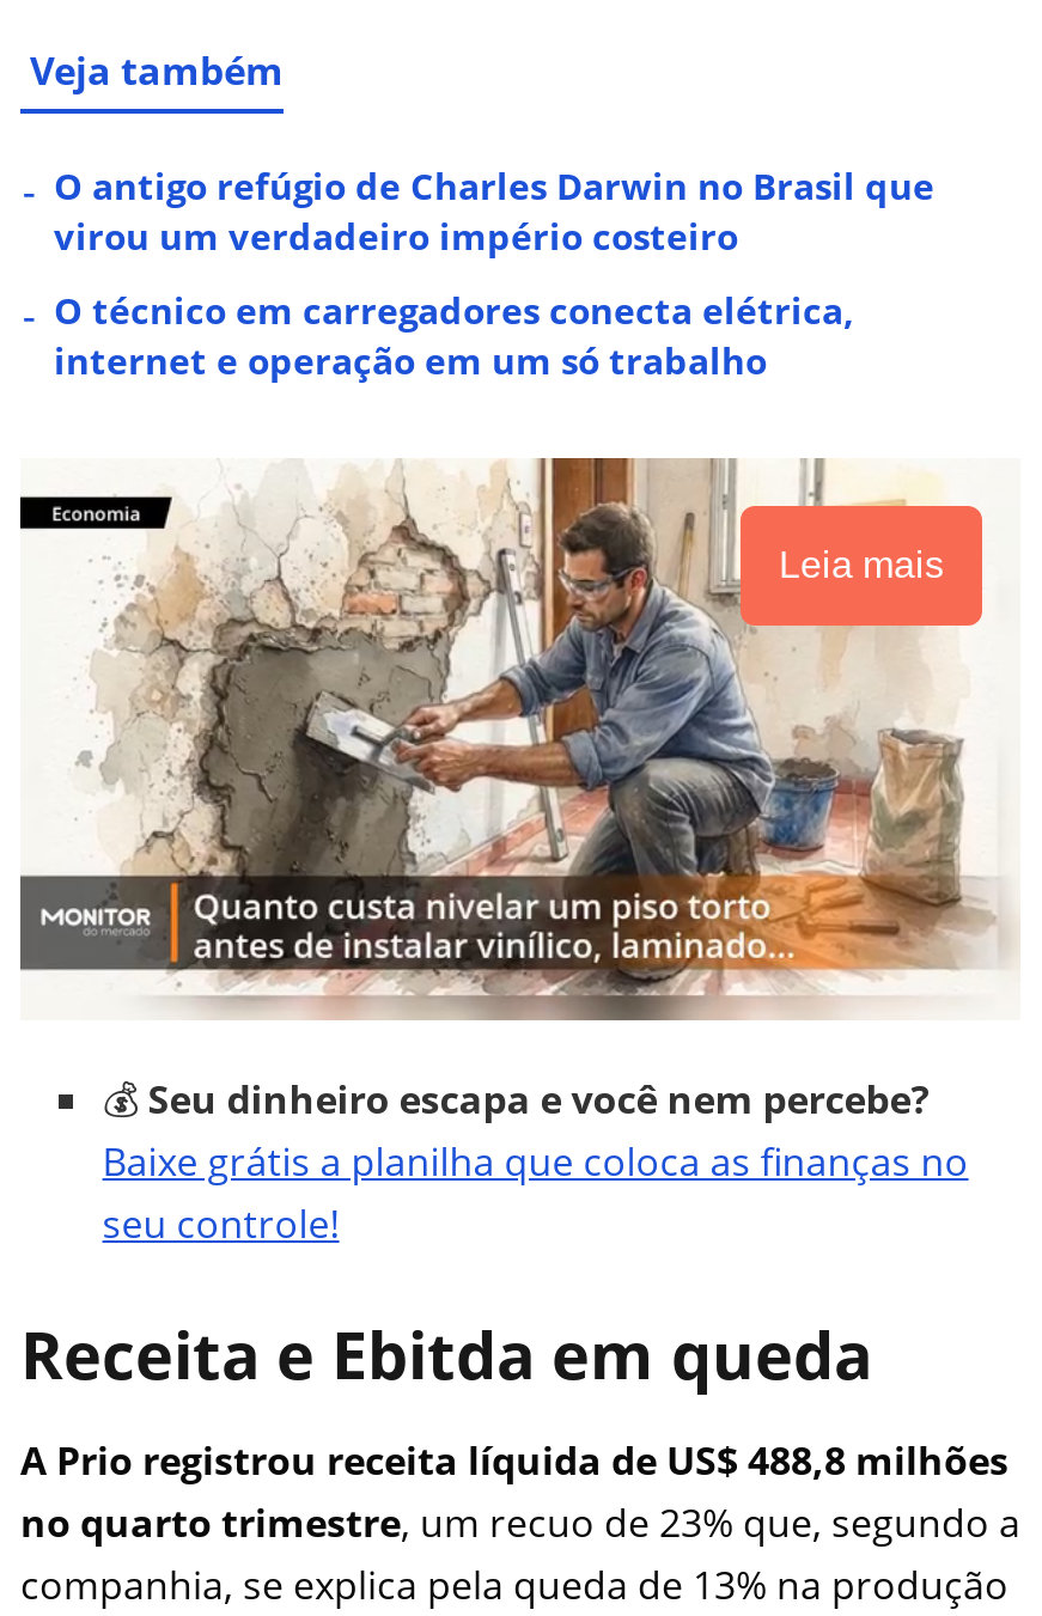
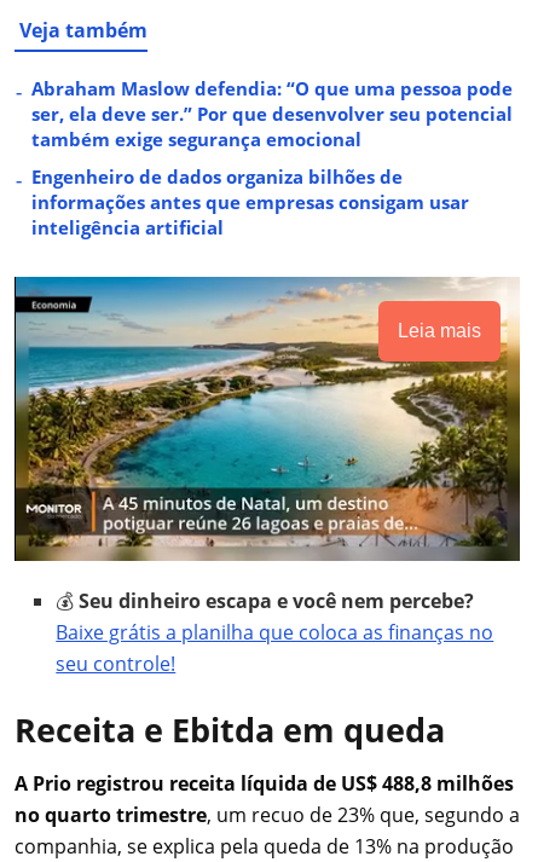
- O antigo refúgio de Charles Darwin no Brasil que
- virou um verdadeiro império costeiro
+ Abraham Maslow defendia: “O que uma pessoa pode
+ ser, ela deve ser.” Por que desenvolver seu potencial
+ também exige segurança emocional

- O técnico em carregadores conecta elétrica,
- internet e operação em um só trabalho
+ Engenheiro de dados organiza bilhões de
+ informações antes que empresas consigam usar
+ inteligência artificial

- [image]
+ [image]
